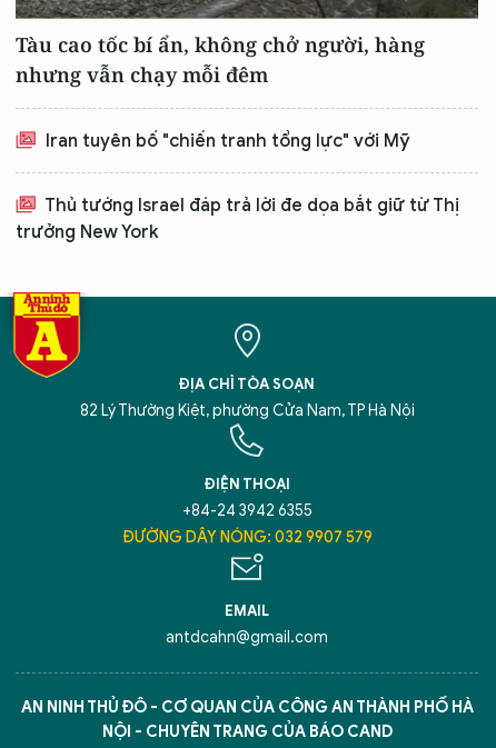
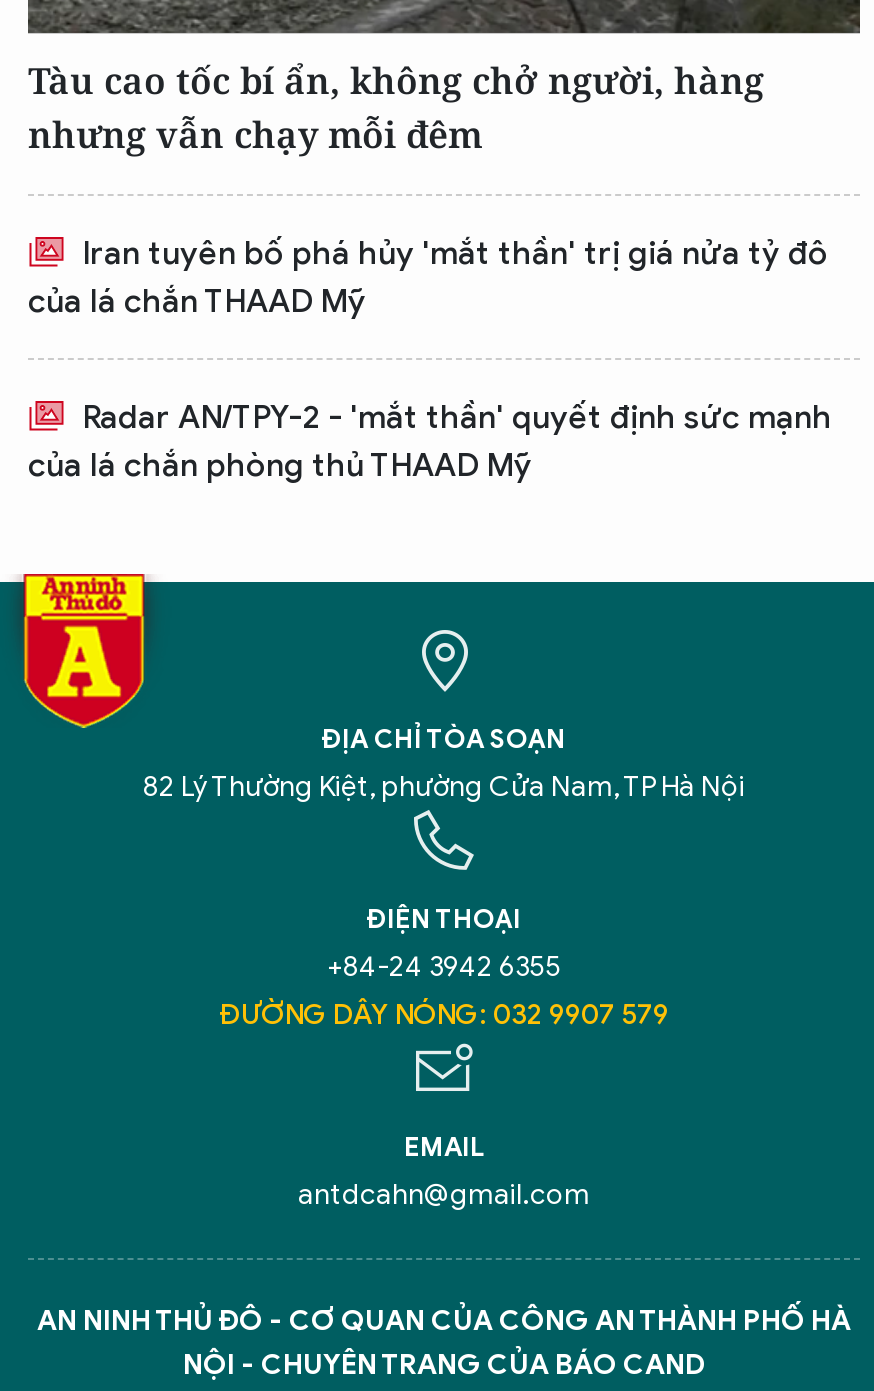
- Iran tuyên bố "chiến tranh tổng lực" với Mỹ
+ Iran tuyên bố phá hủy 'mắt thần' trị giá nửa tỷ đô
+ của lá chắn THAAD Mỹ

- Thủ tướng Israel đáp trả lời đe dọa bắt giữ từ Thị
- trưởng New York
+ Radar AN/TPY-2 - 'mắt thần' quyết định sức mạnh
+ của lá chắn phòng thủ THAAD Mỹ
